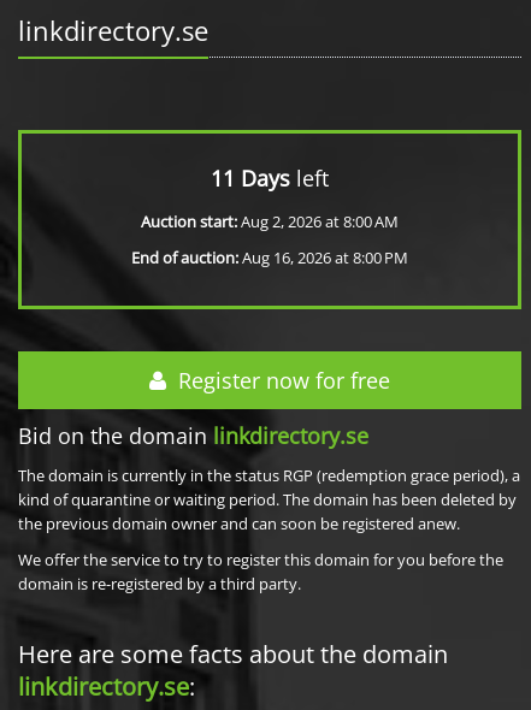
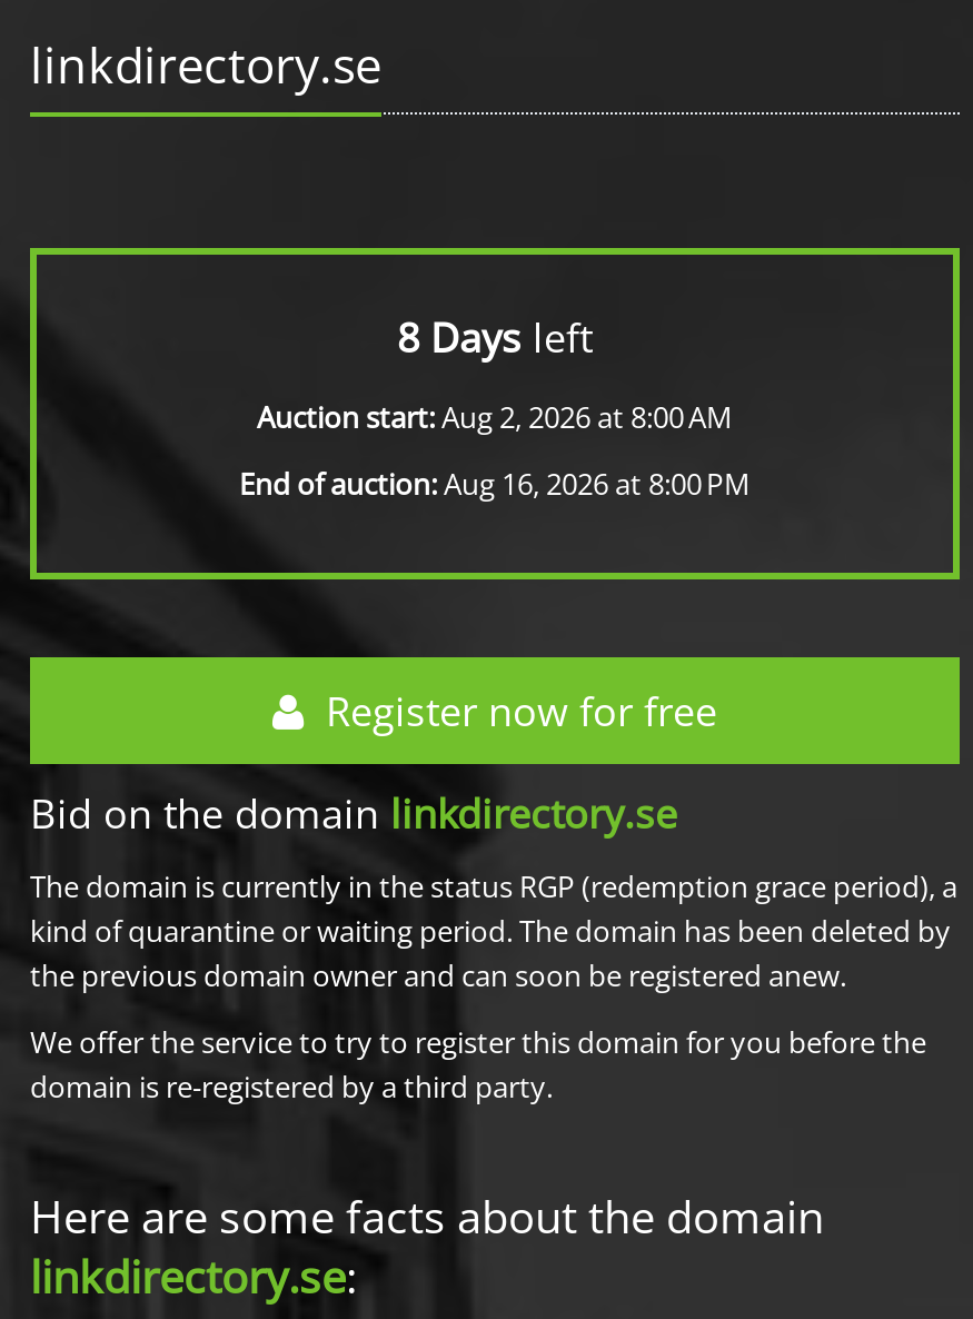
- 11 Days left
+ 8 Days left
